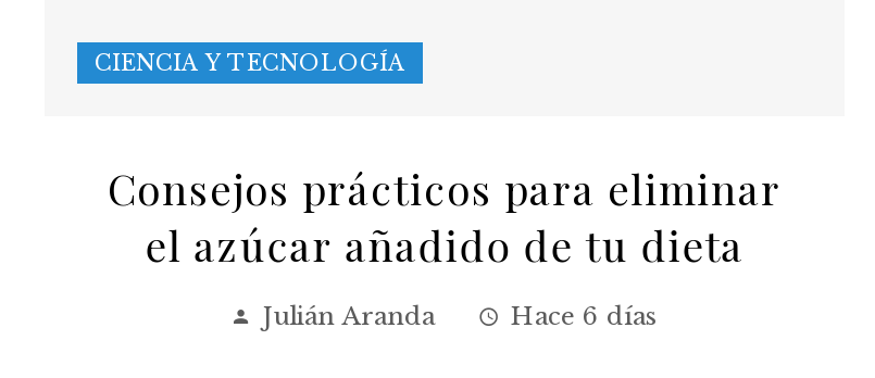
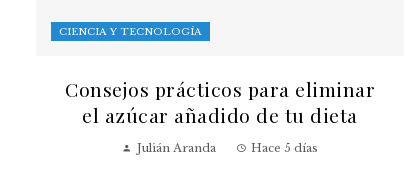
- Hace 6 días
+ Hace 5 días
